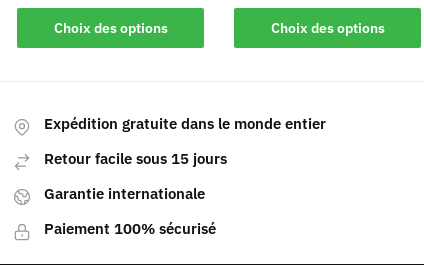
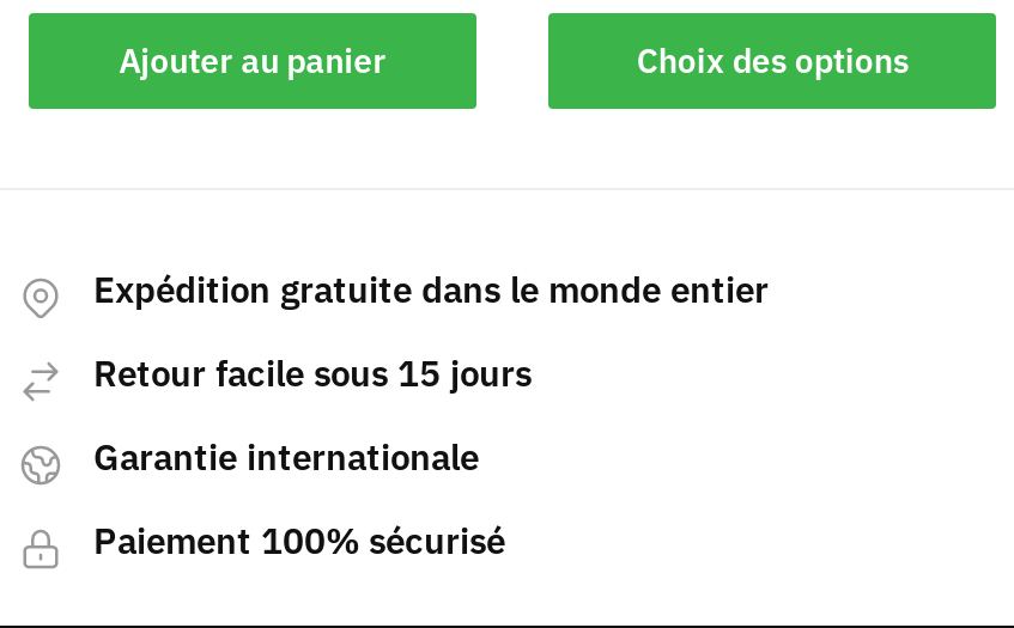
- Choix des options
+ Ajouter au panier
